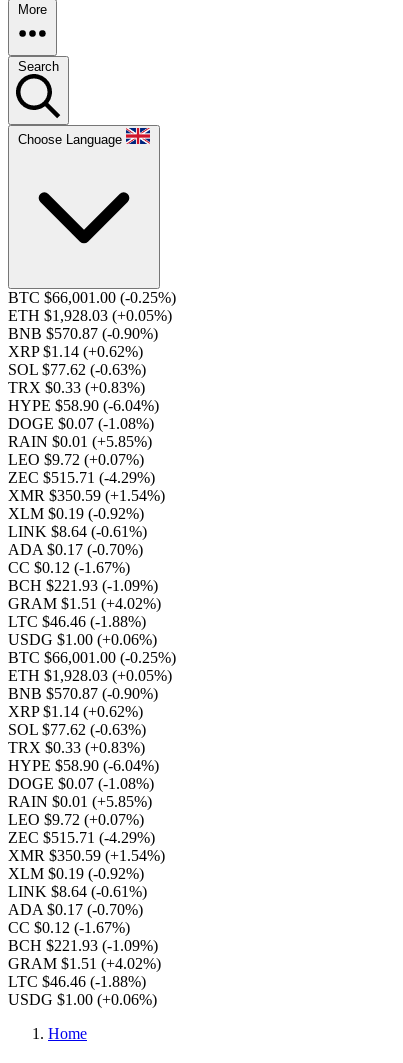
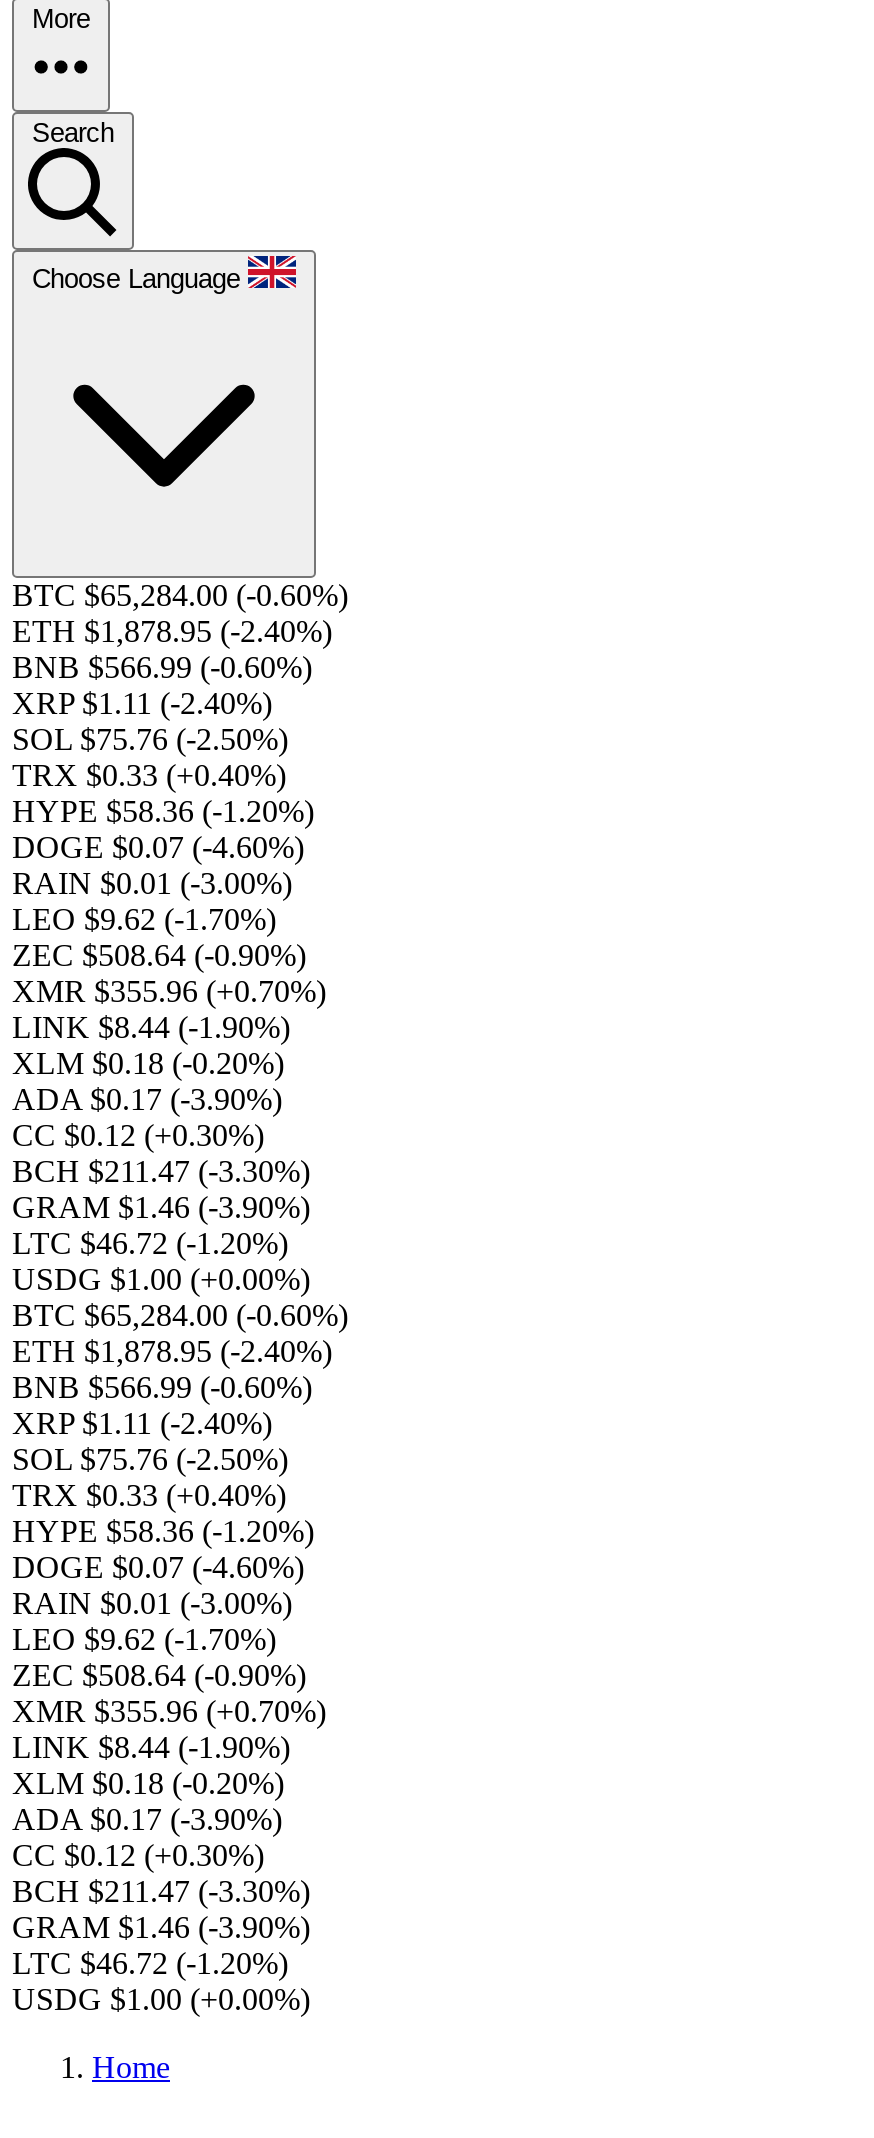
- BTC $66,001.00(-0.25%)
- ETH $1,928.03 (+0.05%)
- BNB $570.87 (-0.90%)
- XRP $1.14 (+0.62%)
- SOL $77.62 (-0.63%)
- TRX $0.33 (+0.83%)
- HYPE $58.90 (-6.04%)
- DOGE $0.07 (-1.08%)
- RAIN $0.01 (+5.85%)
- LEO $9.72 (+0.07%)
- ZEC $515.71 (-4.29%)
- XMR $350.59(+1.54%)
- XLM $0.19 (-0.92%)
- LINK $8.64 (-0.61%)
- ADA $0.17 (-0.70%)
- CC $0.12 (-1.67%)
- BCH $221.93 (-1.09%)
- GRAM $1.51 (+4.02%)
- LTC $46.46 (-1.88%)
- USDG $1.00(+0.06%)
- BTC $66,001.00 (-0.25%)
- ETH $1,928.03 (+0.05%)
- BNB $570.87 (-0.90%)
- XRP $1.14 (+0.62%)
- SOL $77.62 (-0.63%)
- TRX $0.33 (+0.83%)
- HYPE $58.90 (-6.04%)
- DOGE $0.07 (-1.08%)
- RAIN $0.01 (+5.85%)
- LEO $9.72 (+0.07%)
- ZEC $515.71 (-4.29%)
- XMR $350.59(+1.54%)
- XLM $0.19 (-0.92%)
- LINK $8.64 (-0.61%)
- ADA $0.17 (-0.70%)
- CC $0.12 (-1.67%)
- BCH $221.93 (-1.09%)
- GRAM $1.51 (+4.02%)
- LTC $46.46 (-1.88%)
- USDG $1.00(+0.06%)
+ BTC $65,284.00(-0.60%)
+ ETH $1,878.95 (-2.40%)
+ BNB $566.99 (-0.60%)
+ XRP $1.11 (-2.40%)
+ SOL $75.76 (-2.50%)
+ TRX $0.33 (+0.40%)
+ HYPE $58.36 (-1.20%)
+ DOGE $0.07 (-4.60%)
+ RAIN $0.01 (-3.00%)
+ LEO $9.62 (-1.70%)
+ ZEC $508.64 (-0.90%)
+ XMR $355.96(+0.70%)
+ LINK $8.44 (-1.90%)
+ XLM $0.18 (-0.20%)
+ ADA $0.17 (-3.90%)
+ CC $0.12 (+0.30%)
+ BCH $211.47 (-3.30%)
+ GRAM $1.46 (-3.90%)
+ LTC $46.72 (-1.20%)
+ USDG $1.00(+0.00%)
+ BTC $65,284.00 (-0.60%)
+ ETH $1,878.95 (-2.40%)
+ BNB $566.99 (-0.60%)
+ XRP $1.11 (-2.40%)
+ SOL $75.76 (-2.50%)
+ TRX $0.33 (+0.40%)
+ HYPE $58.36 (-1.20%)
+ DOGE $0.07 (-4.60%)
+ RAIN $0.01 (-3.00%)
+ LEO $9.62 (-1.70%)
+ ZEC $508.64 (-0.90%)
+ XMR $355.96(+0.70%)
+ LINK $8.44 (-1.90%)
+ XLM $0.18 (-0.20%)
+ ADA $0.17 (-3.90%)
+ CC $0.12 (+0.30%)
+ BCH $211.47 (-3.30%)
+ GRAM $1.46 (-3.90%)
+ LTC $46.72 (-1.20%)
+ USDG $1.00(+0.00%)
